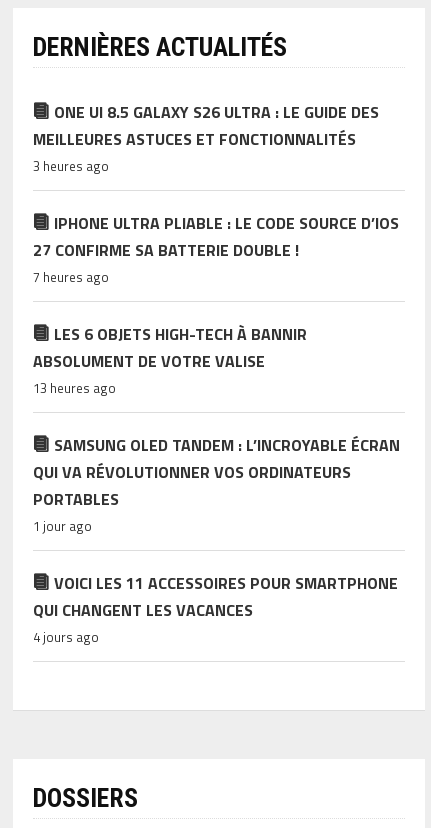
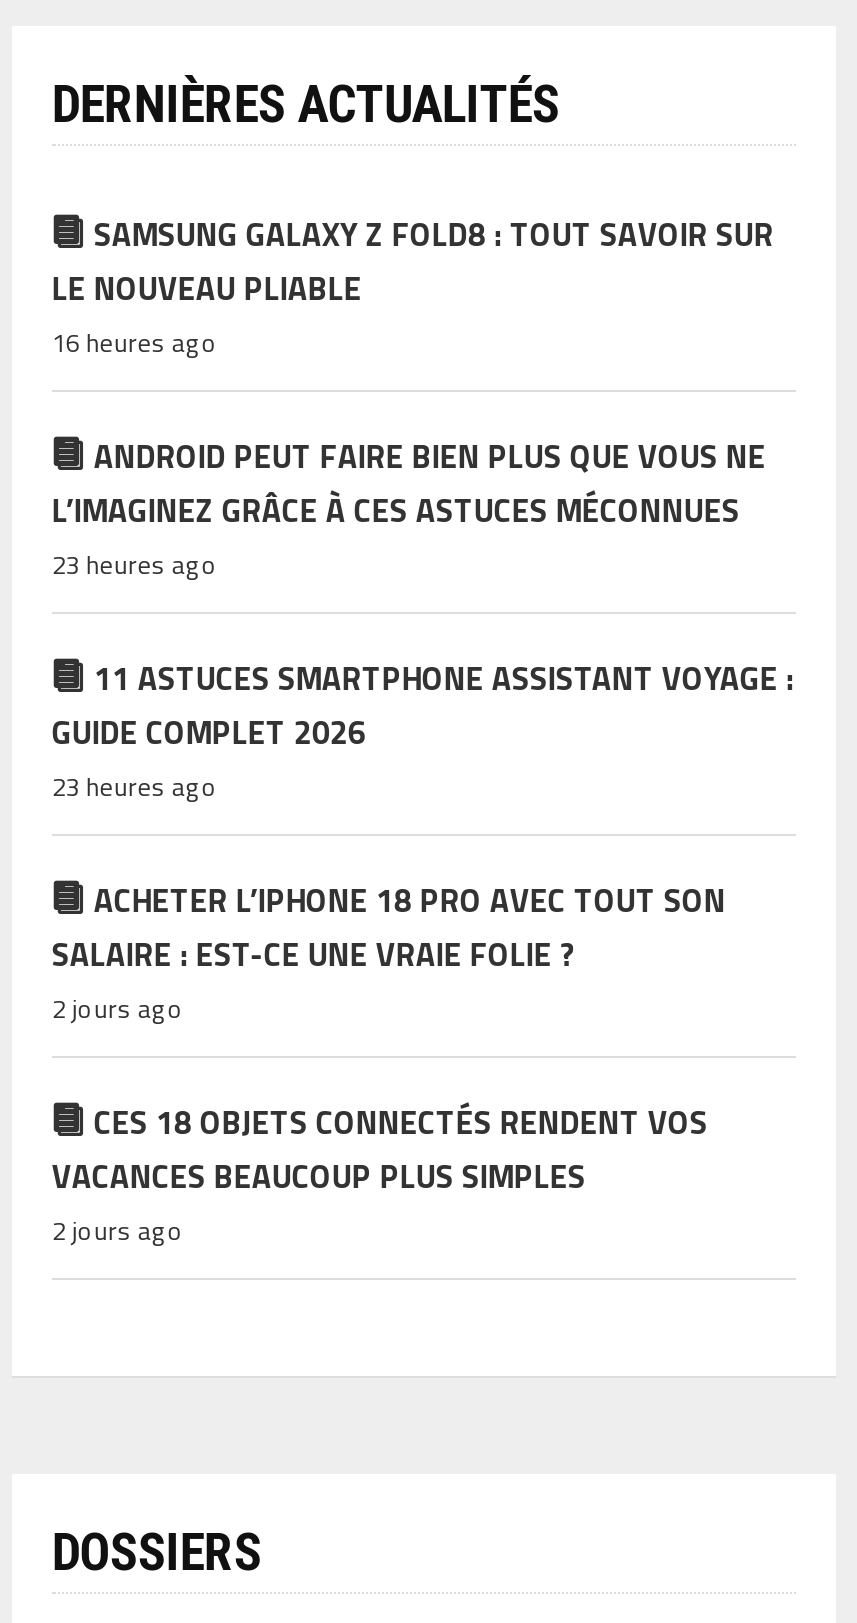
- ONE UI 8.5 GALAXY S26 ULTRA : LE GUIDE DES
- MEILLEURES ASTUCES ET FONCTIONNALITÉS
- 3 heures ago
+ SAMSUNG GALAXY Z FOLD8 : TOUT SAVOIR SUR
+ LE NOUVEAU PLIABLE
+ 16 heures ago

- IPHONE ULTRA PLIABLE : LE CODE SOURCE D’IOS
- 27 CONFIRME SA BATTERIE DOUBLE !
- 7 heures ago
+ ANDROID PEUT FAIRE BIEN PLUS QUE VOUS NE
+ L’IMAGINEZ GRÂCE À CES ASTUCES MÉCONNUES
+ 23 heures ago

- LES 6 OBJETS HIGH-TECH À BANNIR
- ABSOLUMENT DE VOTRE VALISE
- 13 heures ago
+ 11 ASTUCES SMARTPHONE ASSISTANT VOYAGE :
+ GUIDE COMPLET 2026
+ 23 heures ago

- SAMSUNG OLED TANDEM : L’INCROYABLE ÉCRAN
- QUI VA RÉVOLUTIONNER VOS ORDINATEURS
- PORTABLES
- 1 jour ago
+ ACHETER L’IPHONE 18 PRO AVEC TOUT SON
+ SALAIRE : EST-CE UNE VRAIE FOLIE ?
+ 2 jours ago

- VOICI LES 11 ACCESSOIRES POUR SMARTPHONE
- QUI CHANGENT LES VACANCES
- 4 jours ago
+ CES 18 OBJETS CONNECTÉS RENDENT VOS
+ VACANCES BEAUCOUP PLUS SIMPLES
+ 2 jours ago
